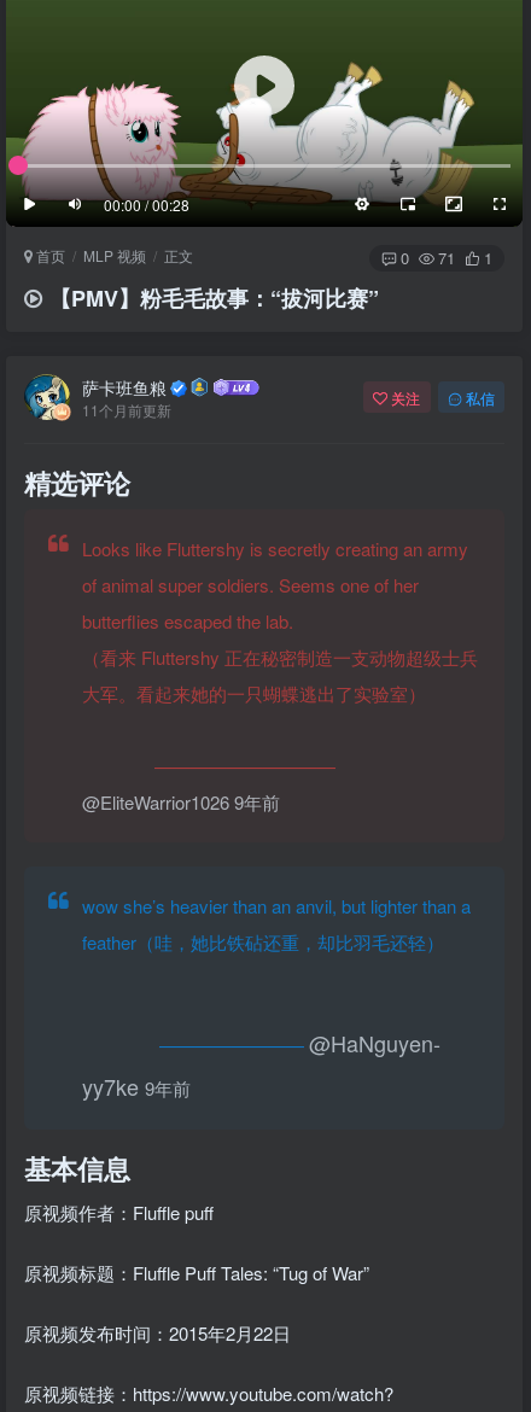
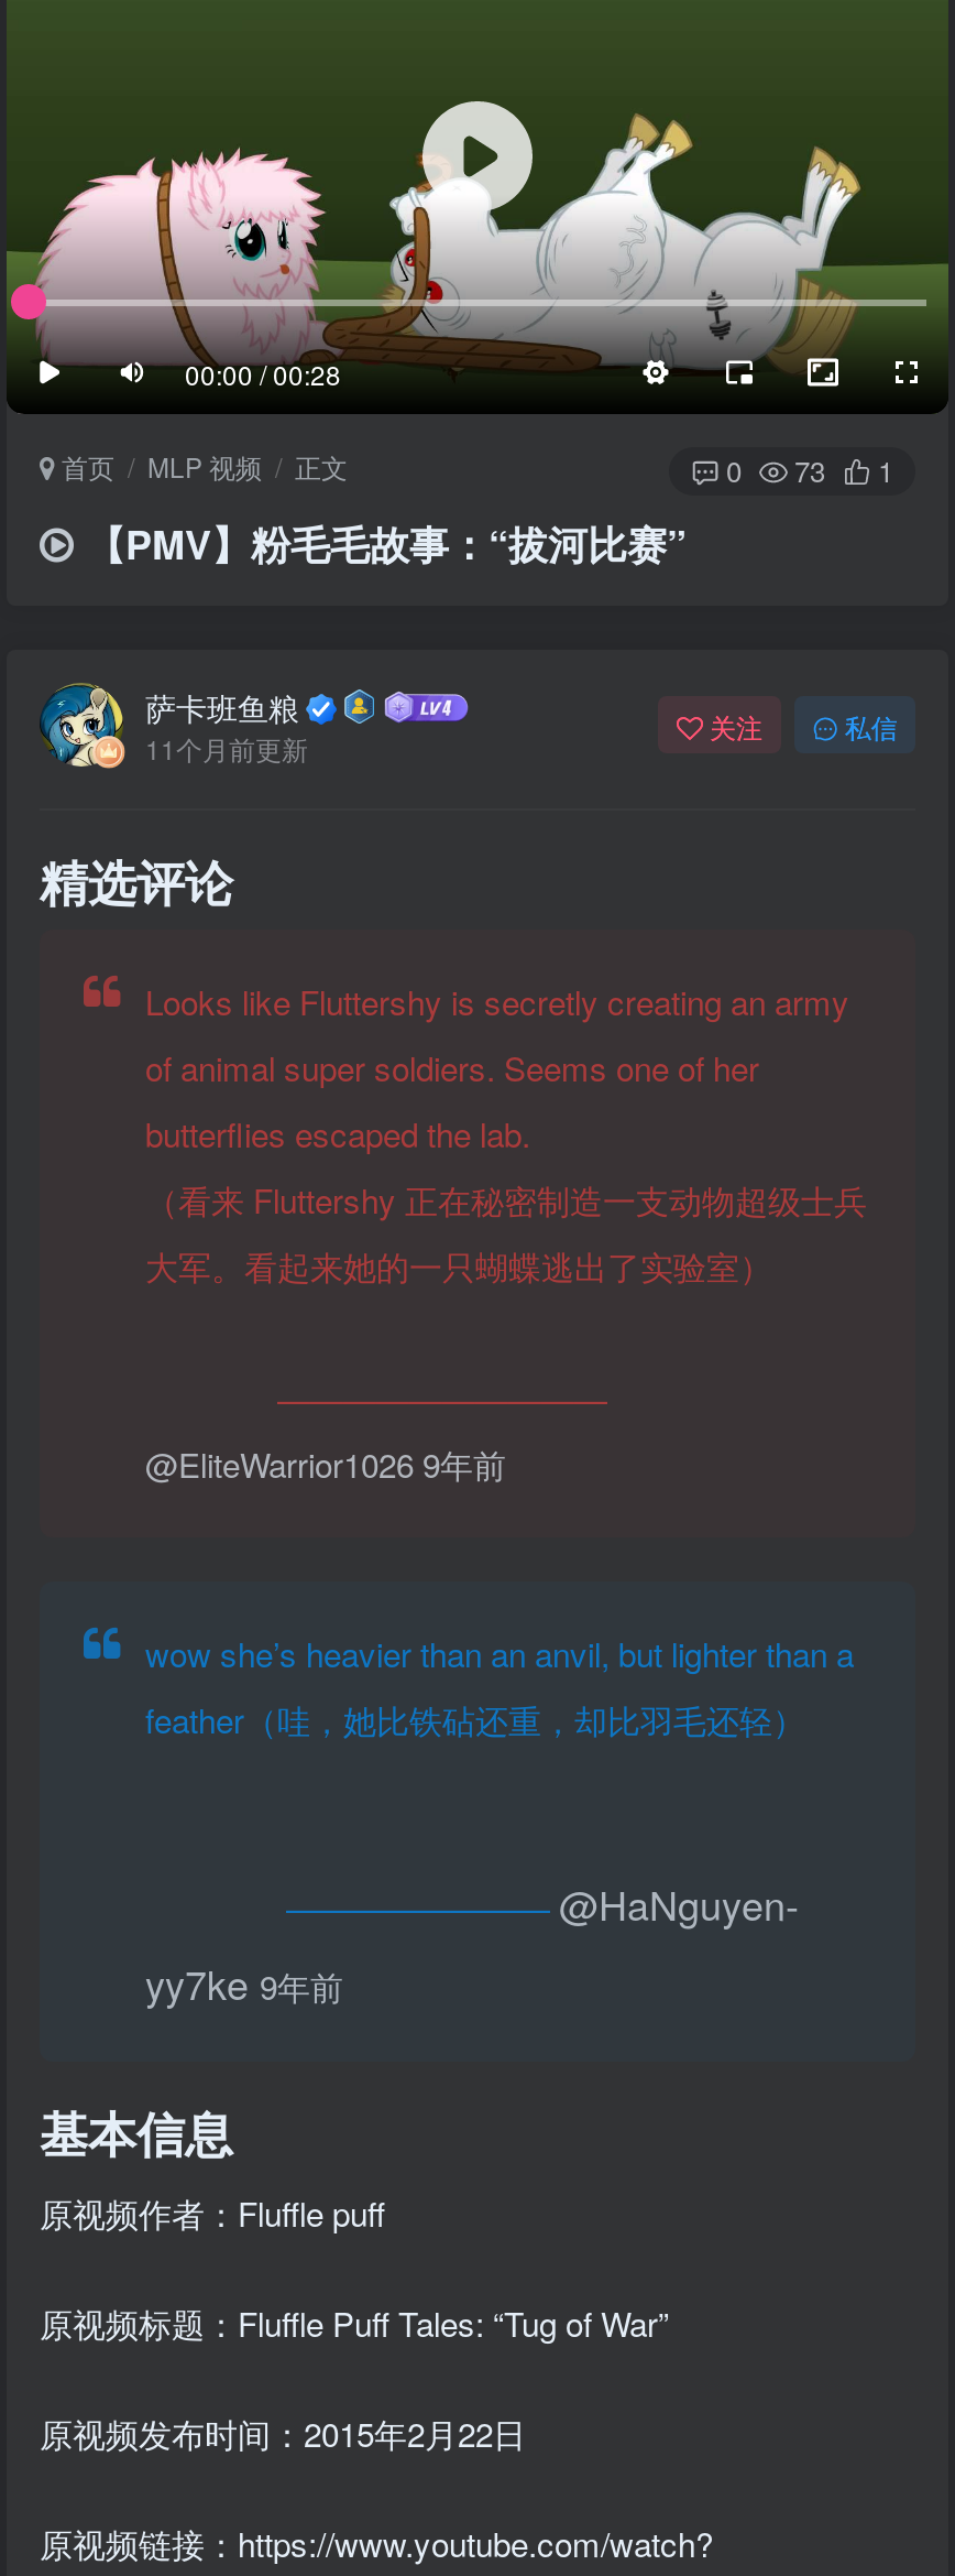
- 71
+ 73
